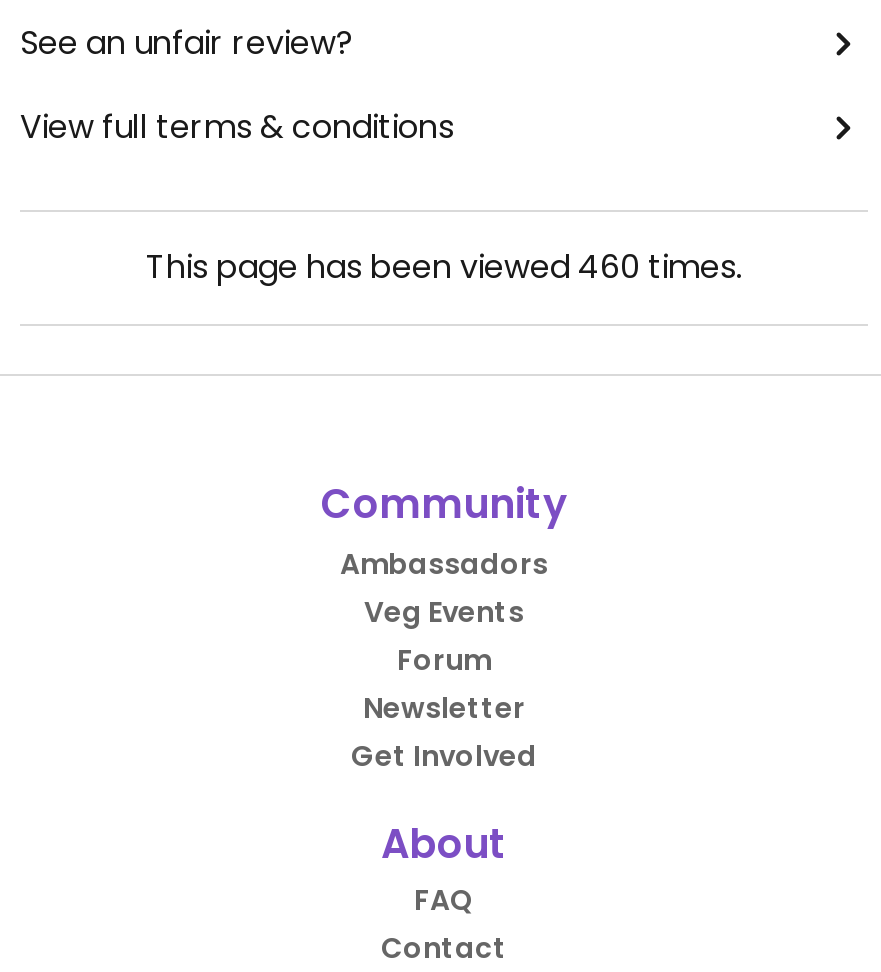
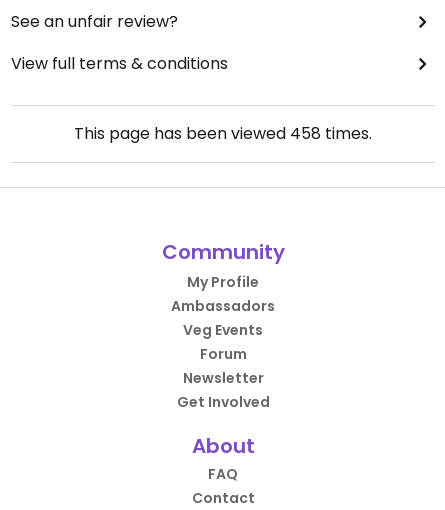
- This page has been viewed 460 times.
+ This page has been viewed 458 times.

+ My Profile
